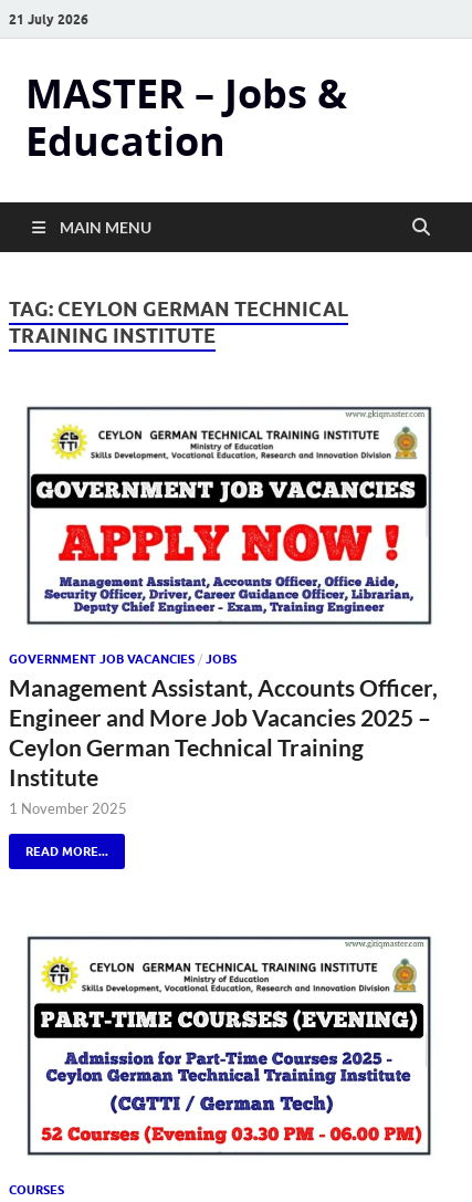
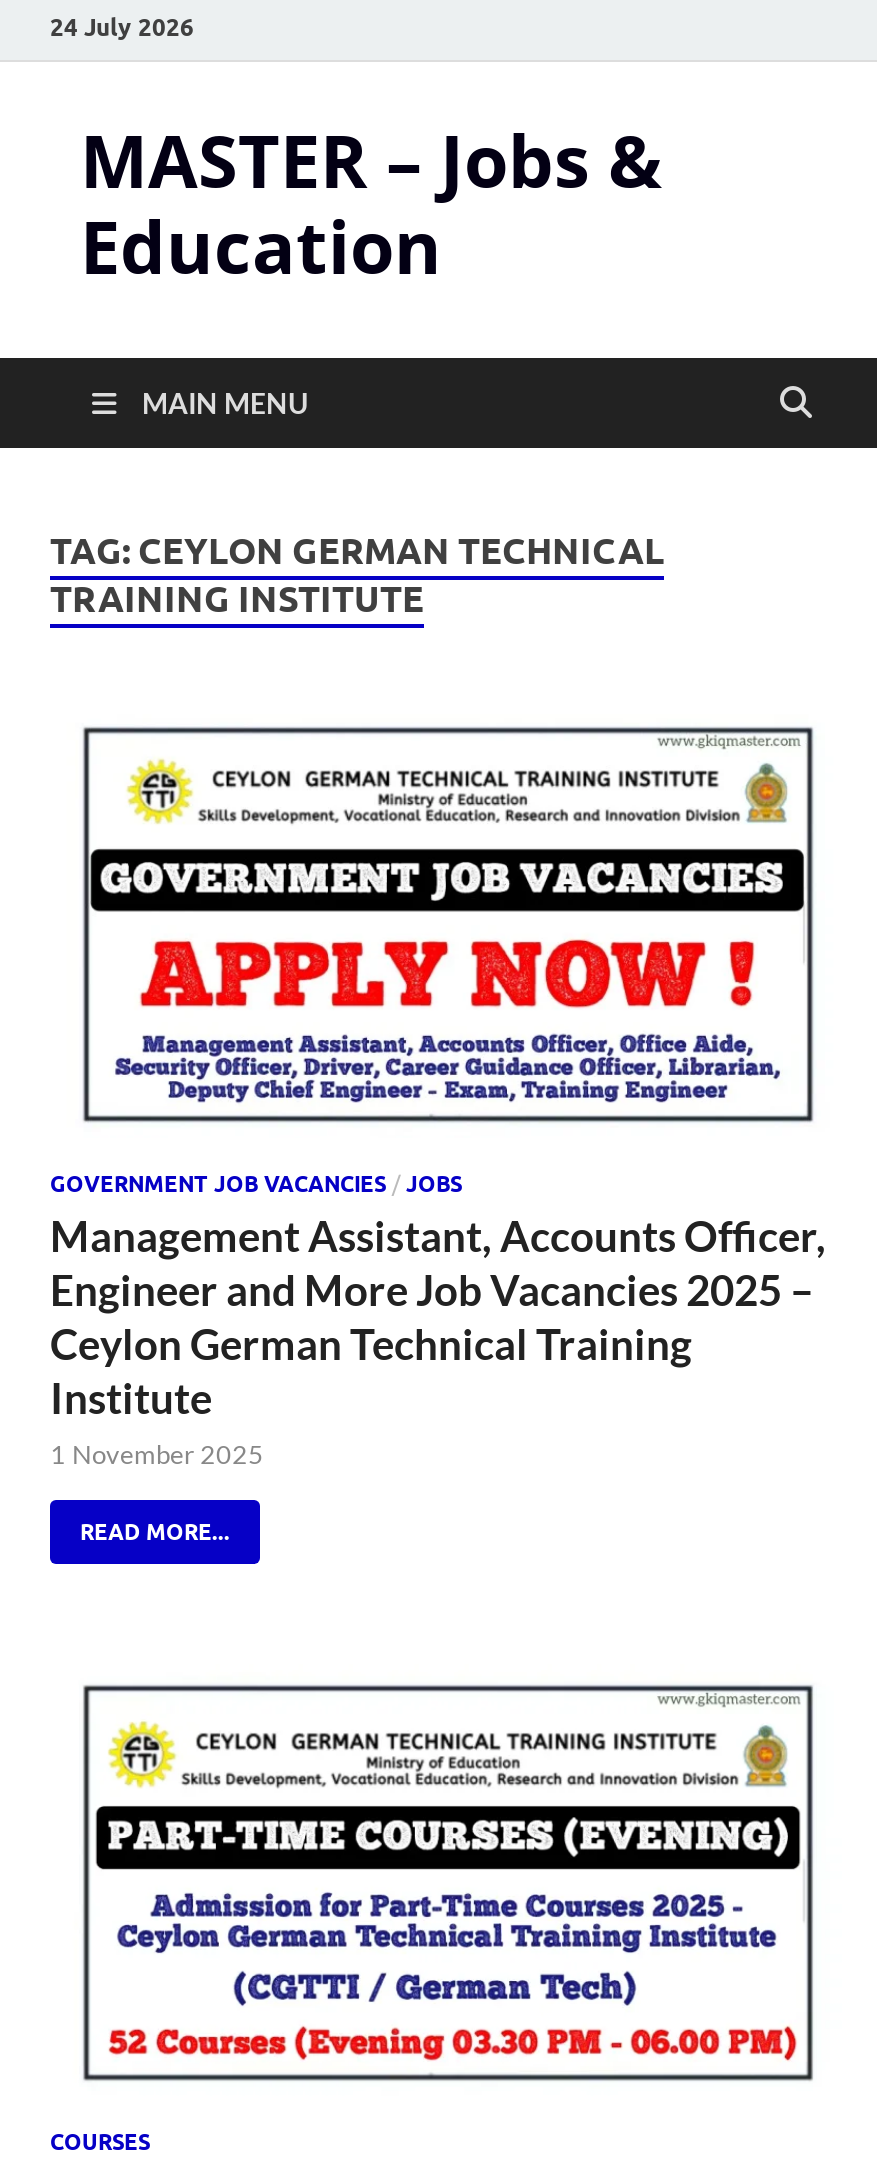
- 21 July 2026
+ 24 July 2026
